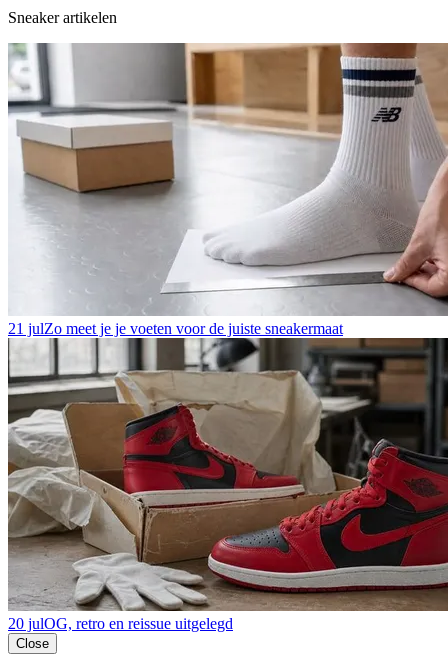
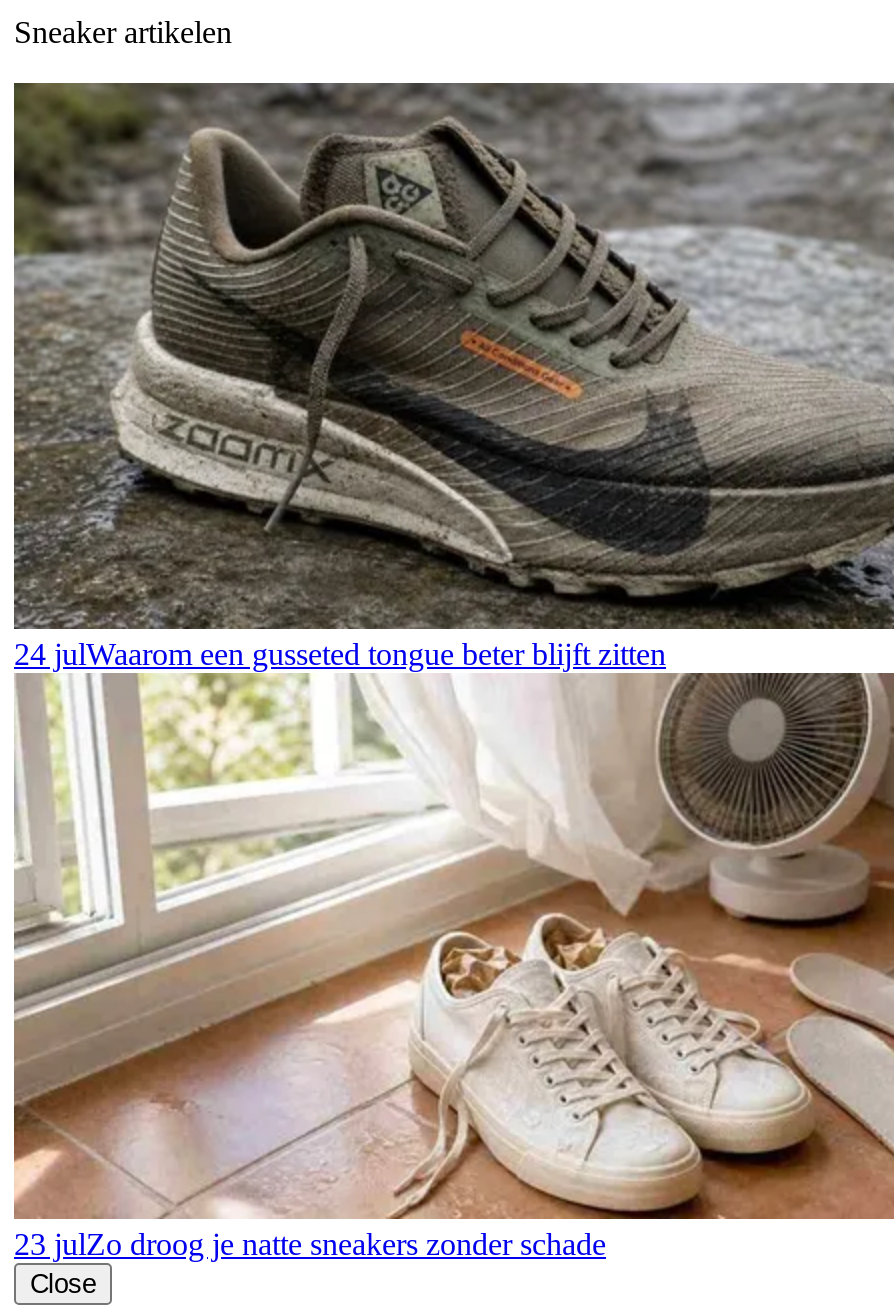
- [image]
- 21 julZo meet je je voeten voor de juiste sneakermaat
+ [image]
+ 24 julWaarom een gusseted tongue beter blijft zitten

- [image]
- 20 julOG, retro en reissue uitgelegd
+ [image]
+ 23 julZo droog je natte sneakers zonder schade
